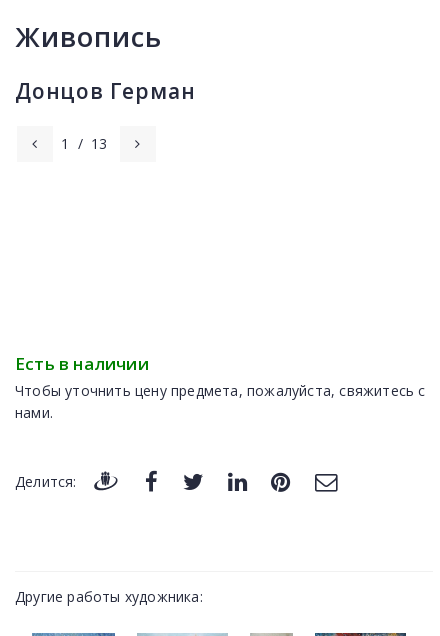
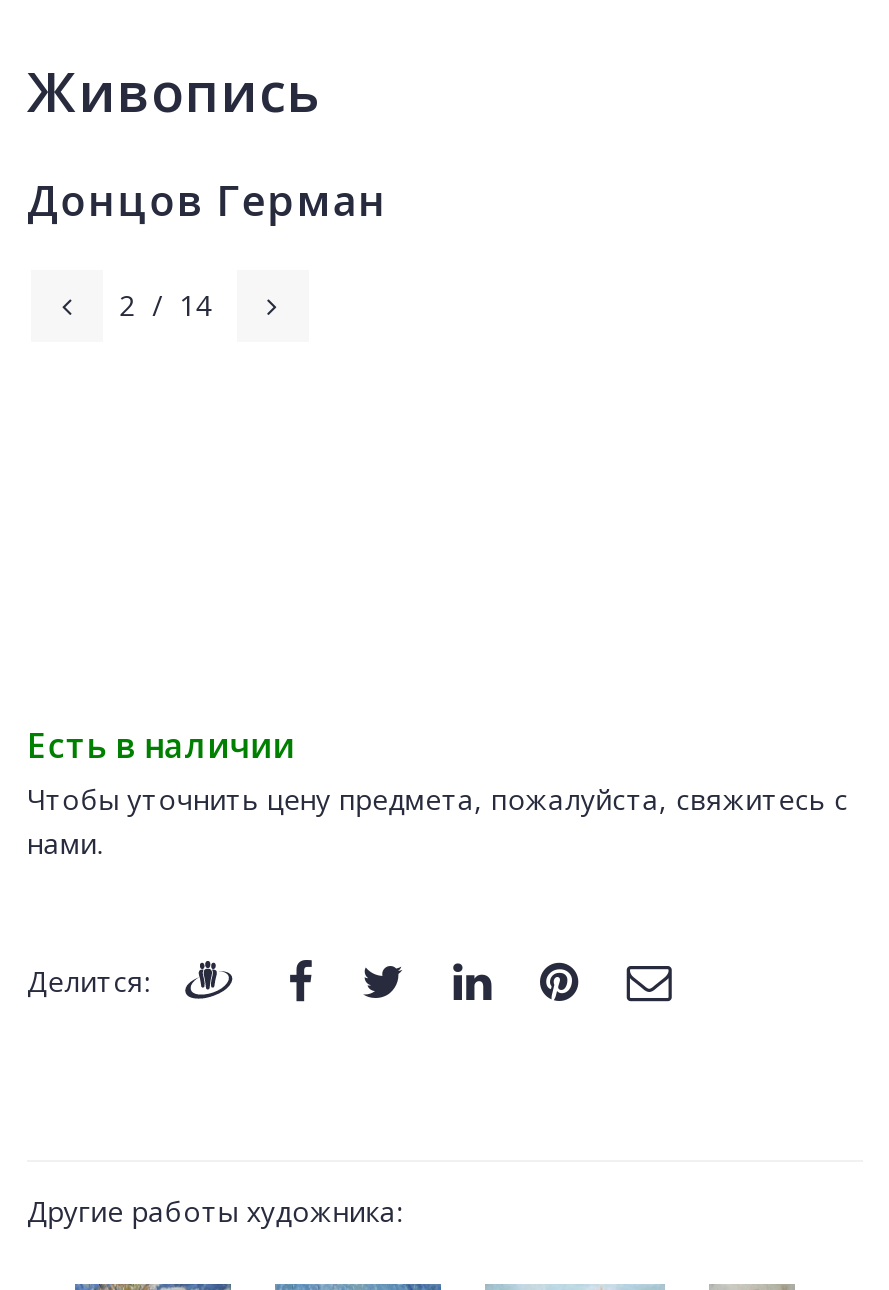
- 1 / 13
+ 2 / 14
